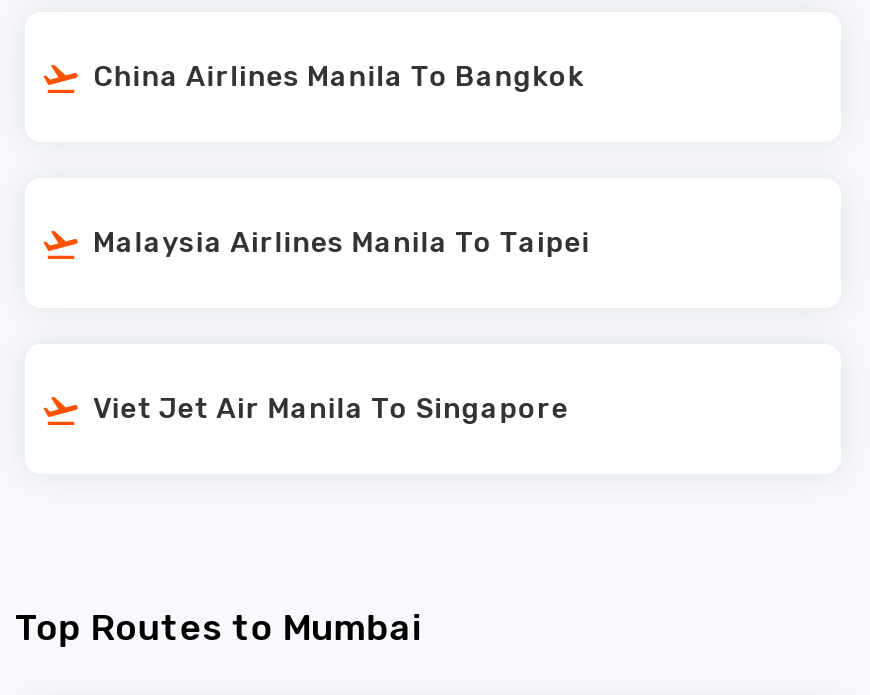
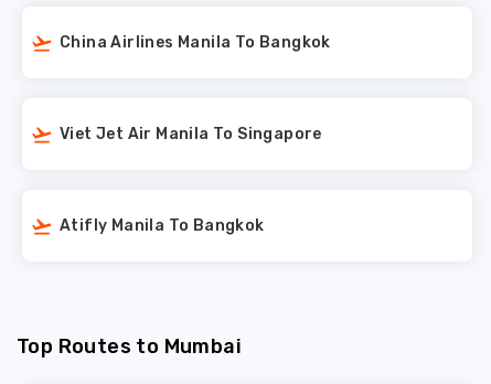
- Malaysia Airlines Manila To Taipei

moved up: Viet Jet Air Manila To Singapore

+ Atifly Manila To Bangkok
